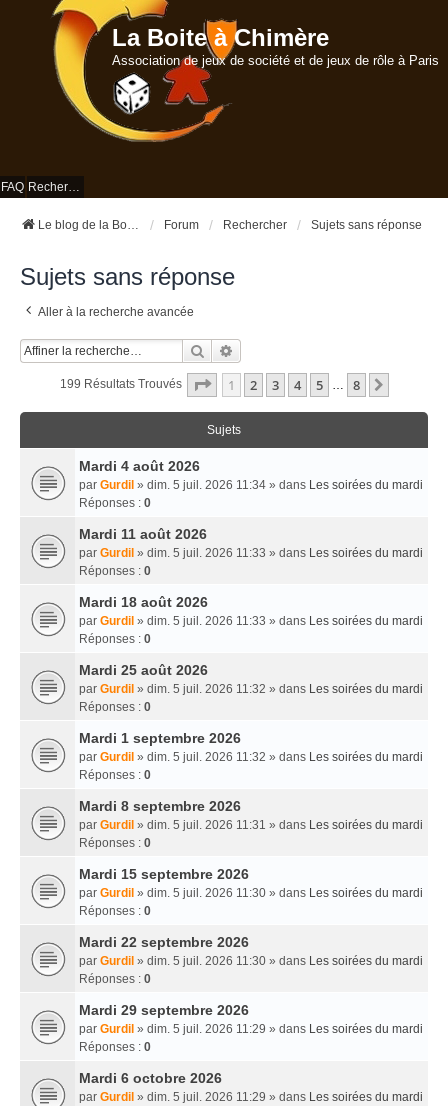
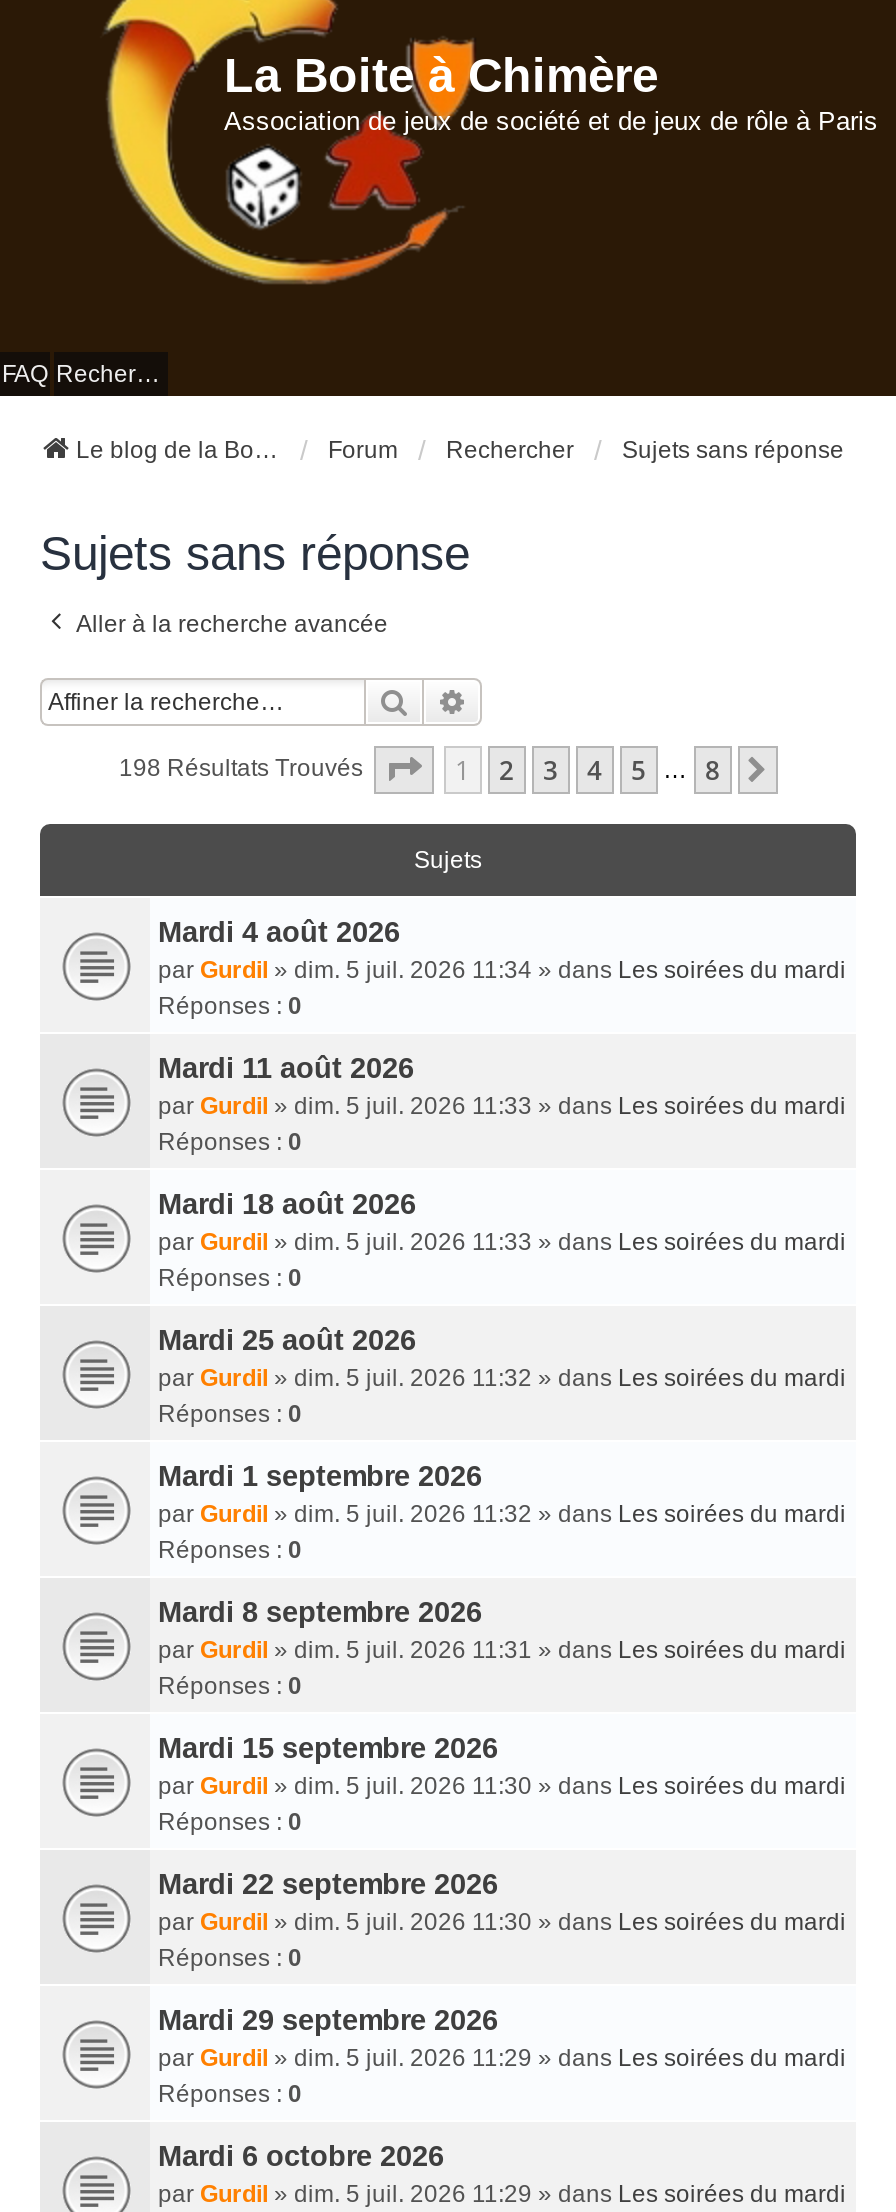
- 199 Résultats Trouvés
+ 198 Résultats Trouvés
